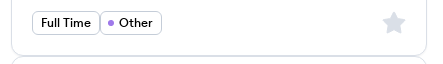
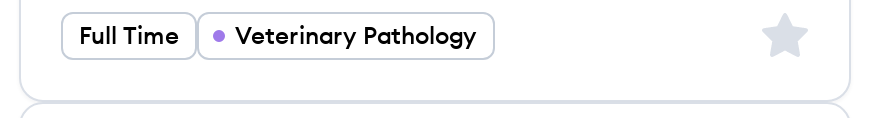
- Other
+ Veterinary Pathology
